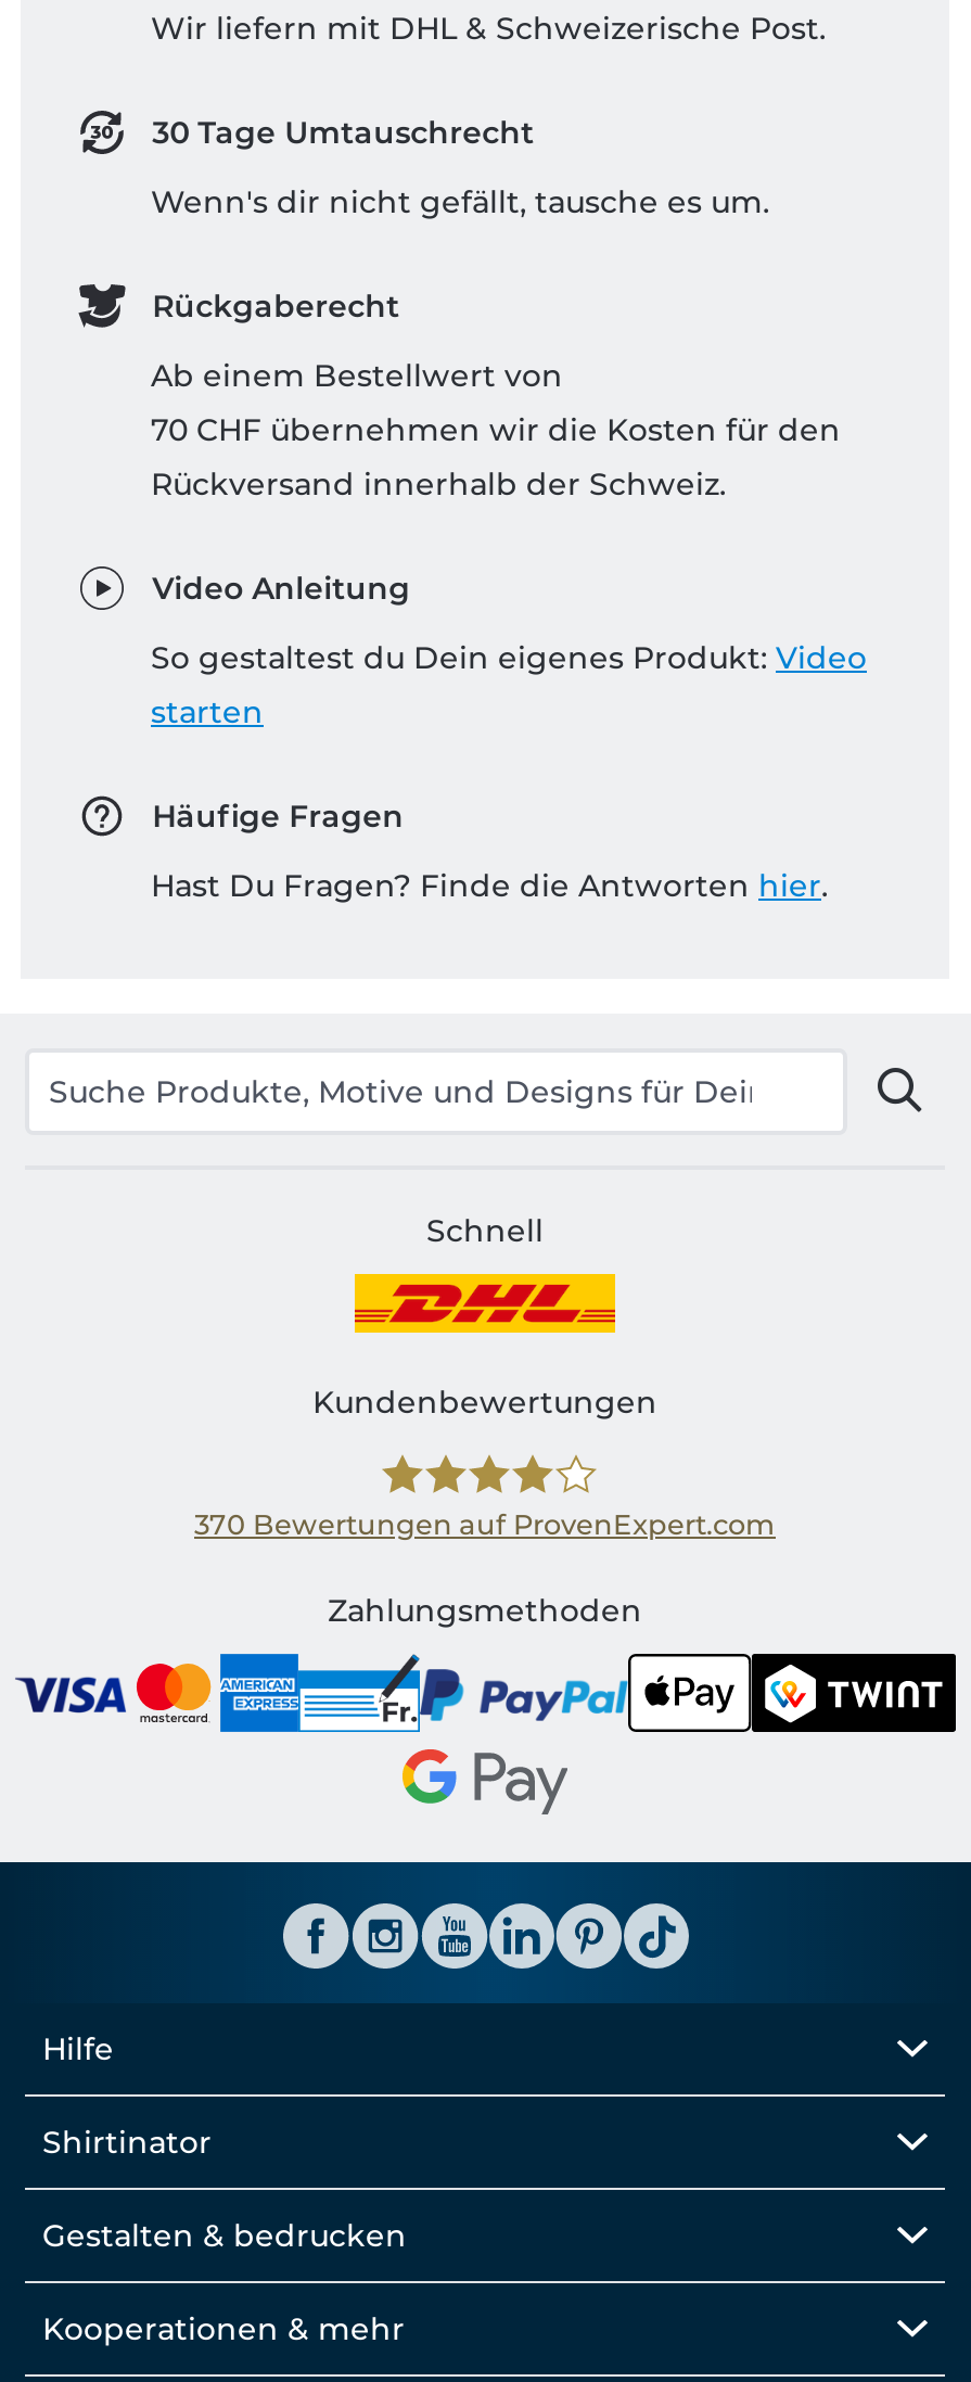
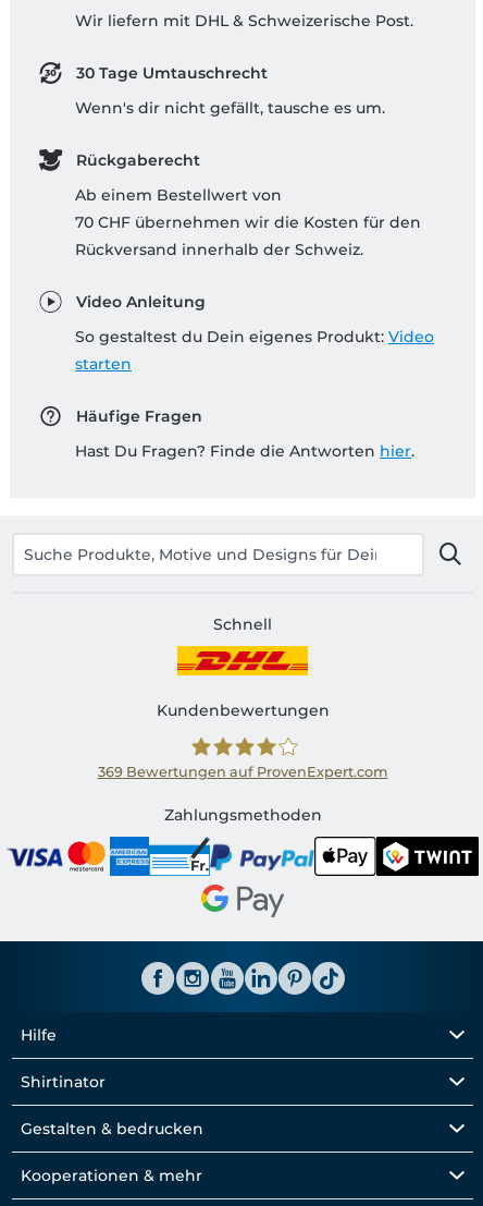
- 370 Bewertungen auf ProvenExpert.com
+ 369 Bewertungen auf ProvenExpert.com
